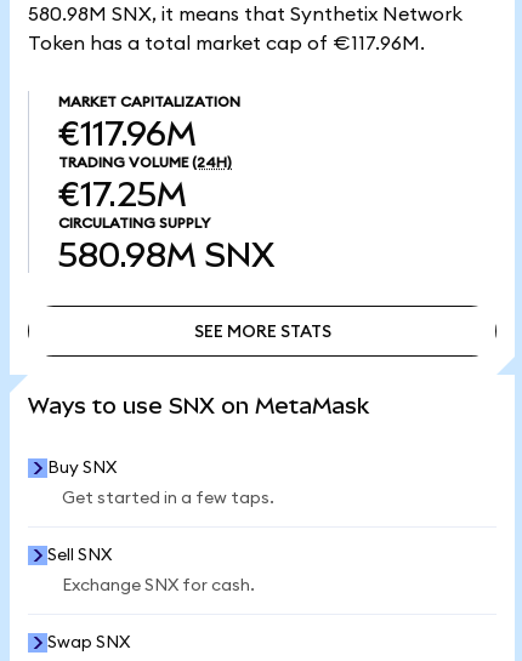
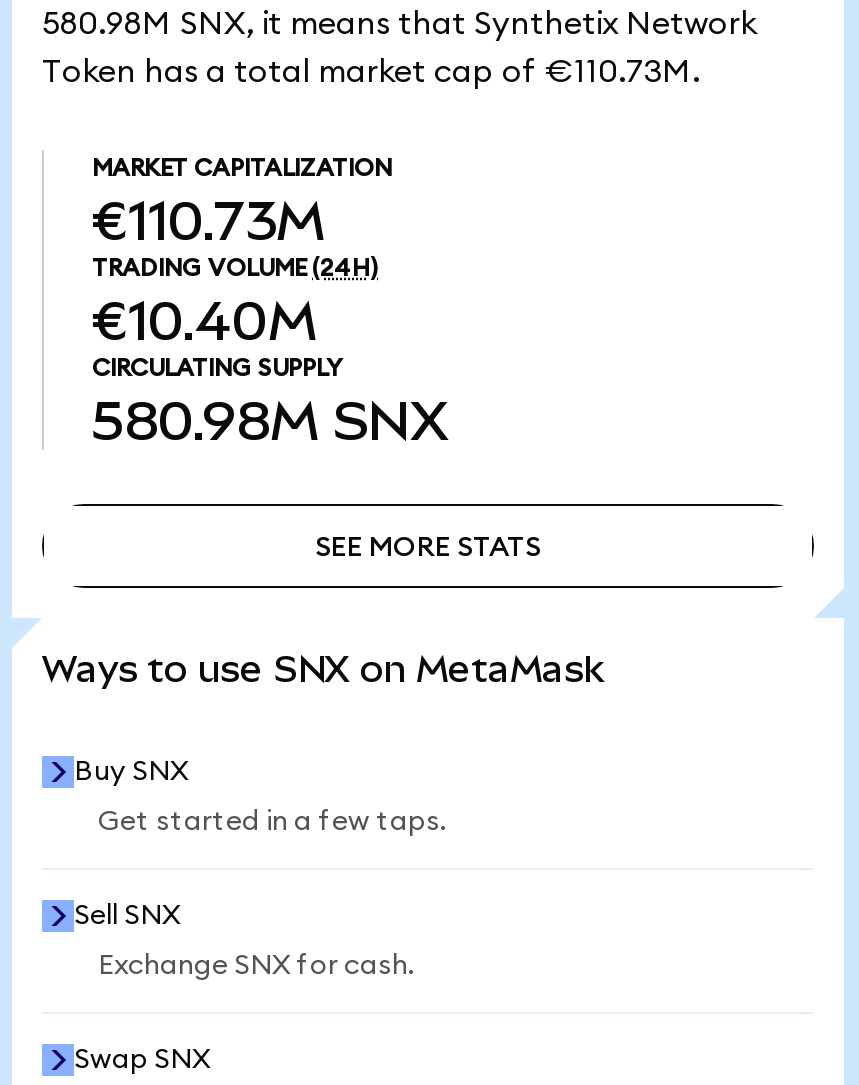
- Token has a total market cap of €117.96M.
+ Token has a total market cap of €110.73M.

- €117.96M
+ €110.73M

- €17.25M
+ €10.40M
